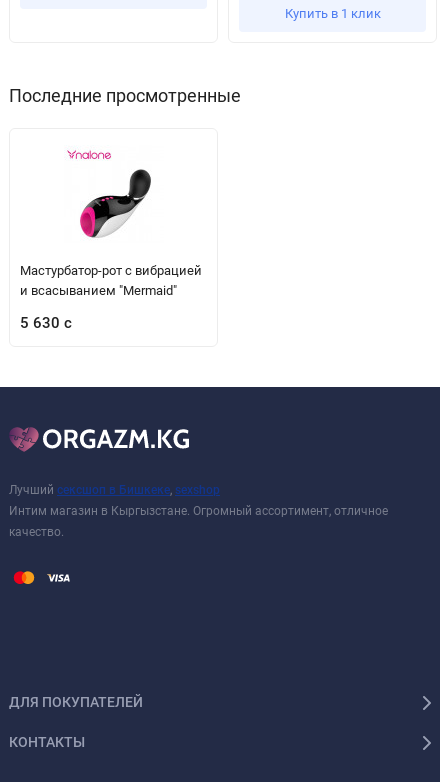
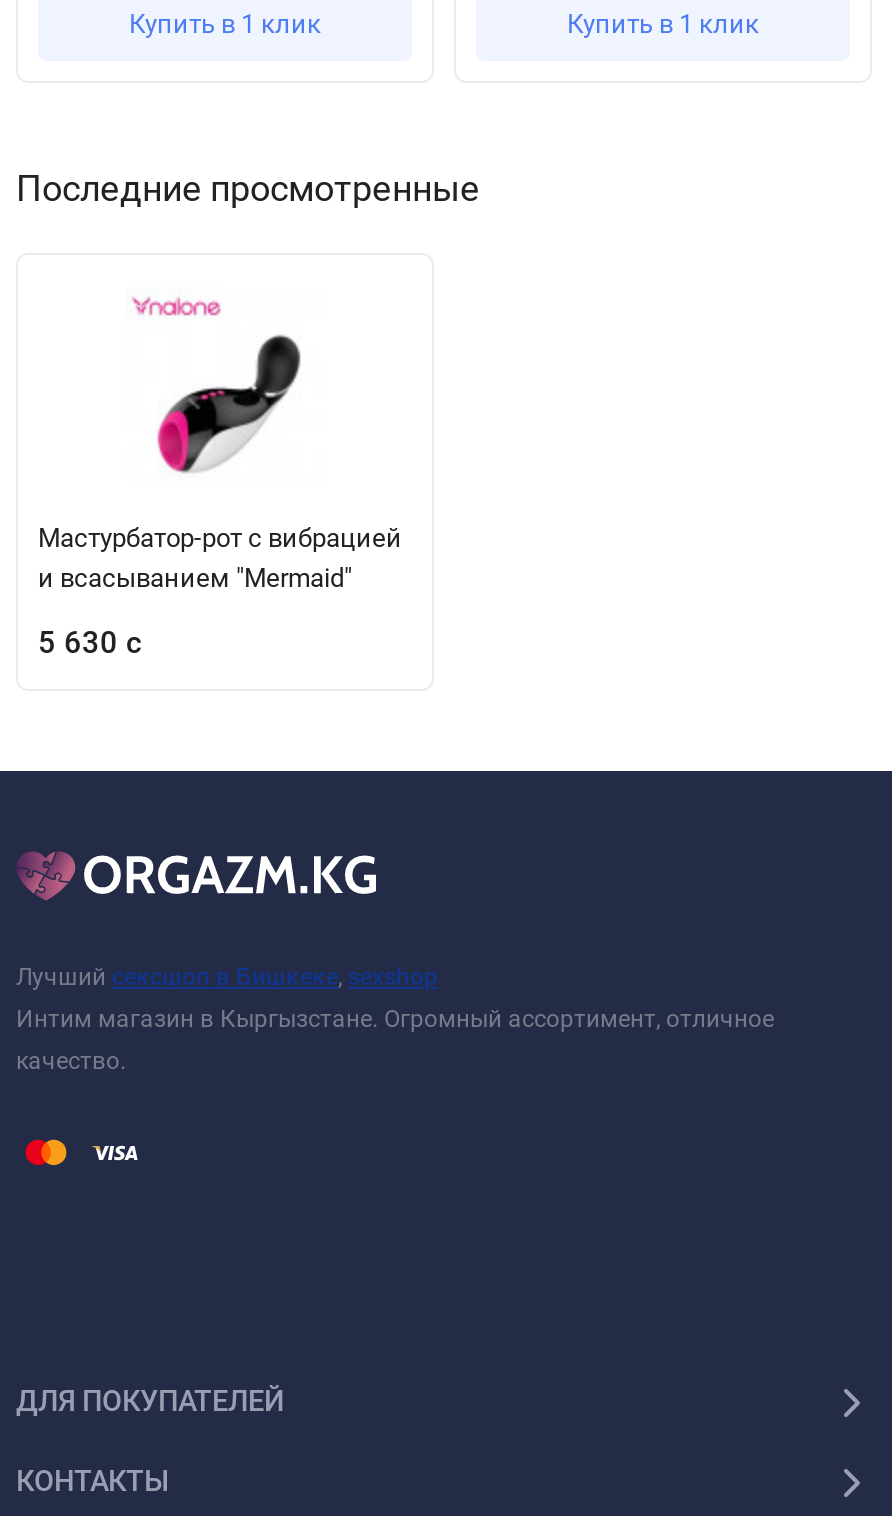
+ Купить в 1 клик
